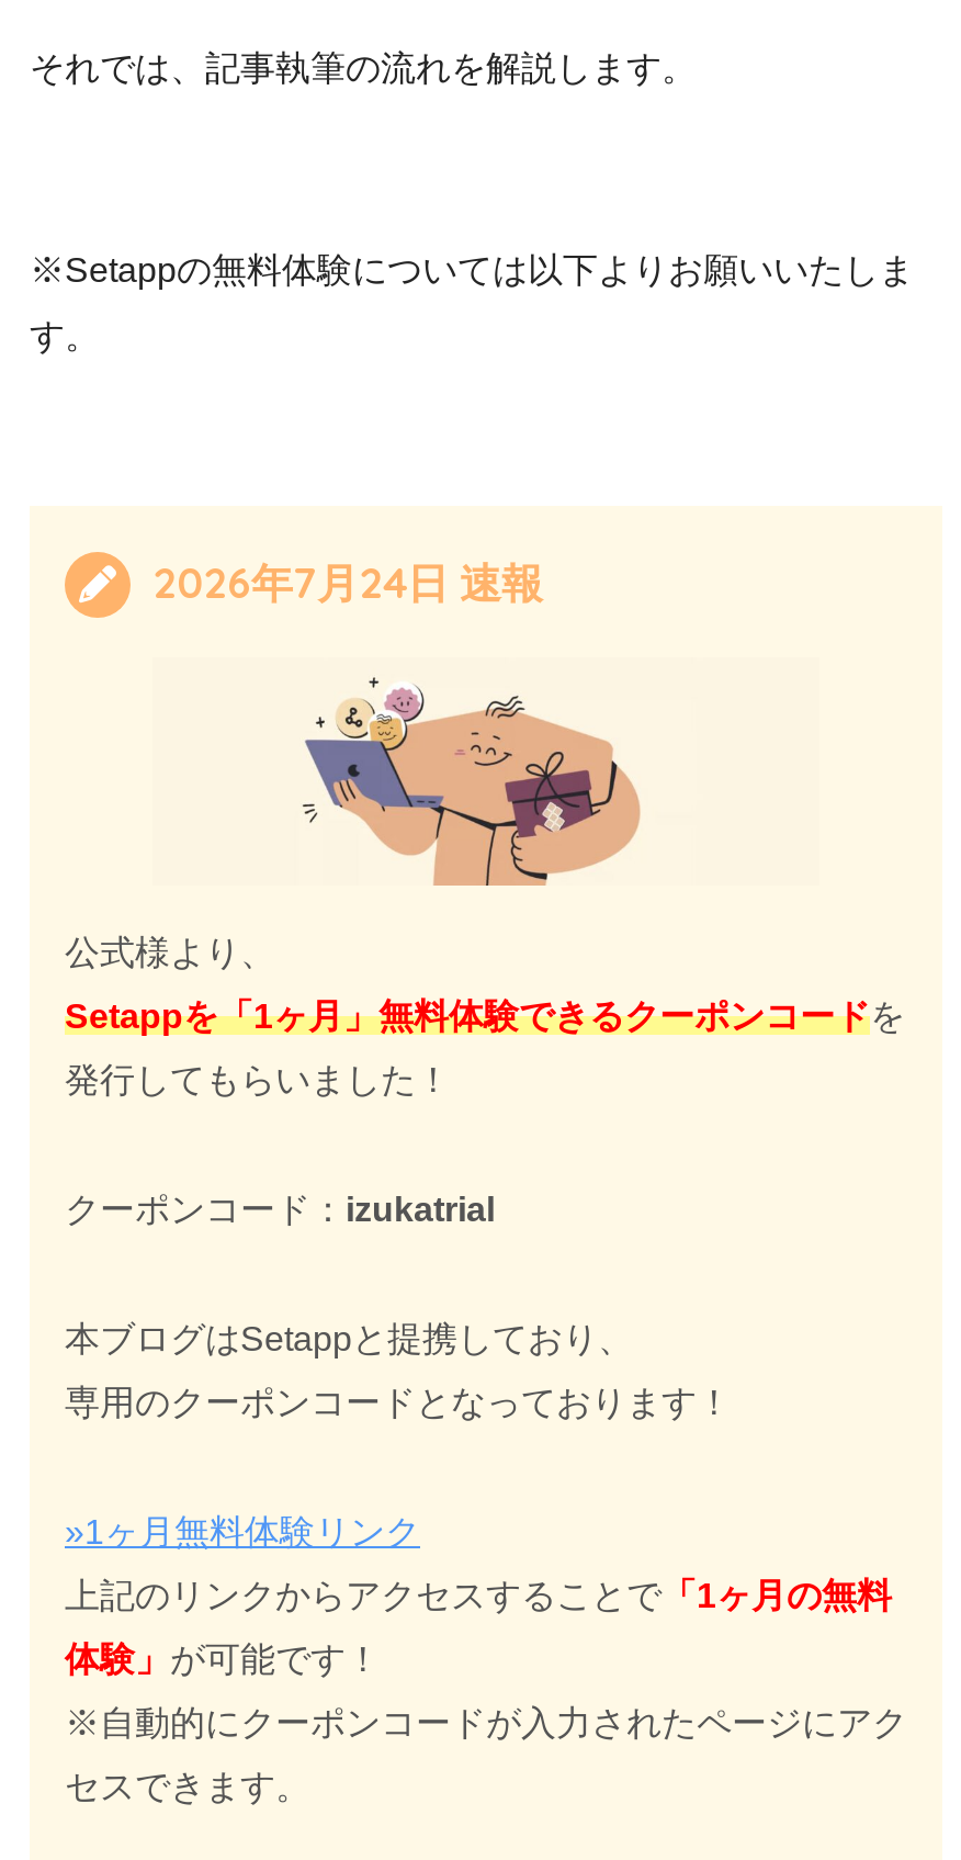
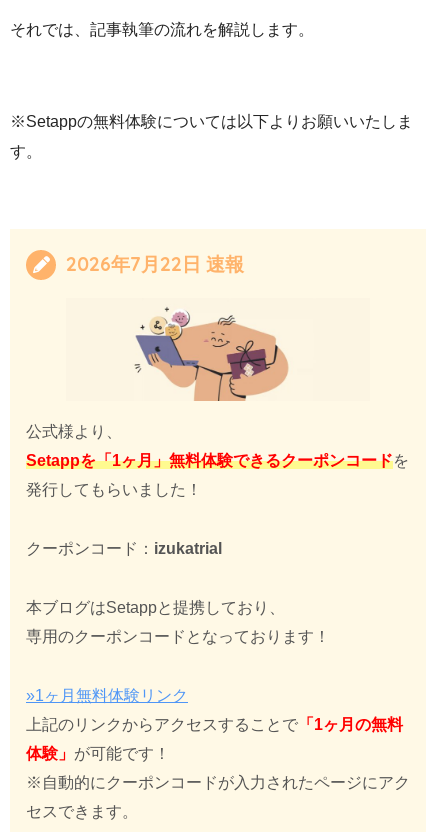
- 2026年7月24日 速報
+ 2026年7月22日 速報
